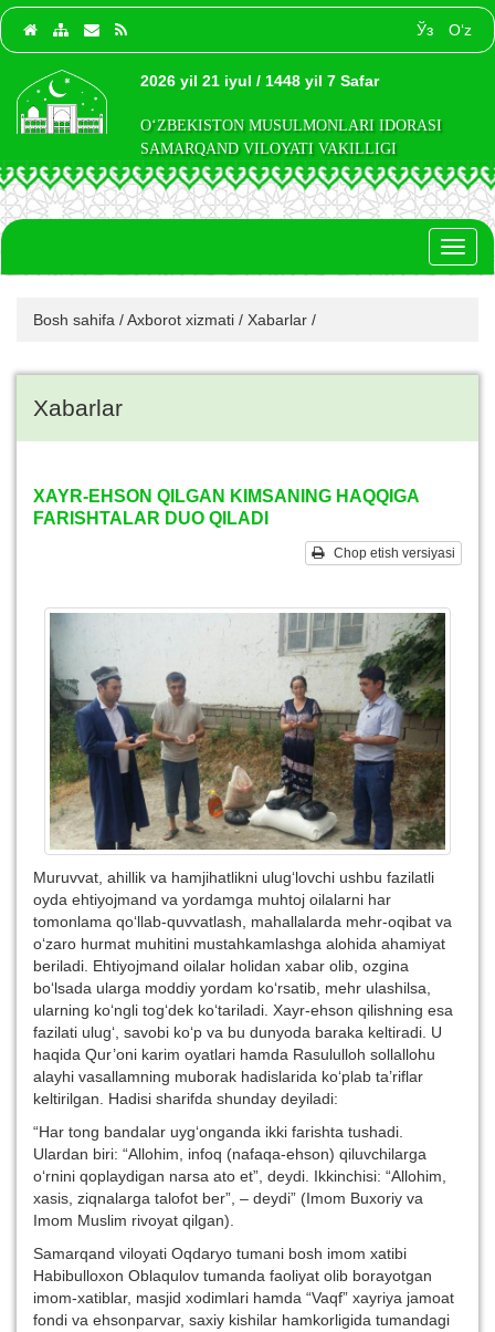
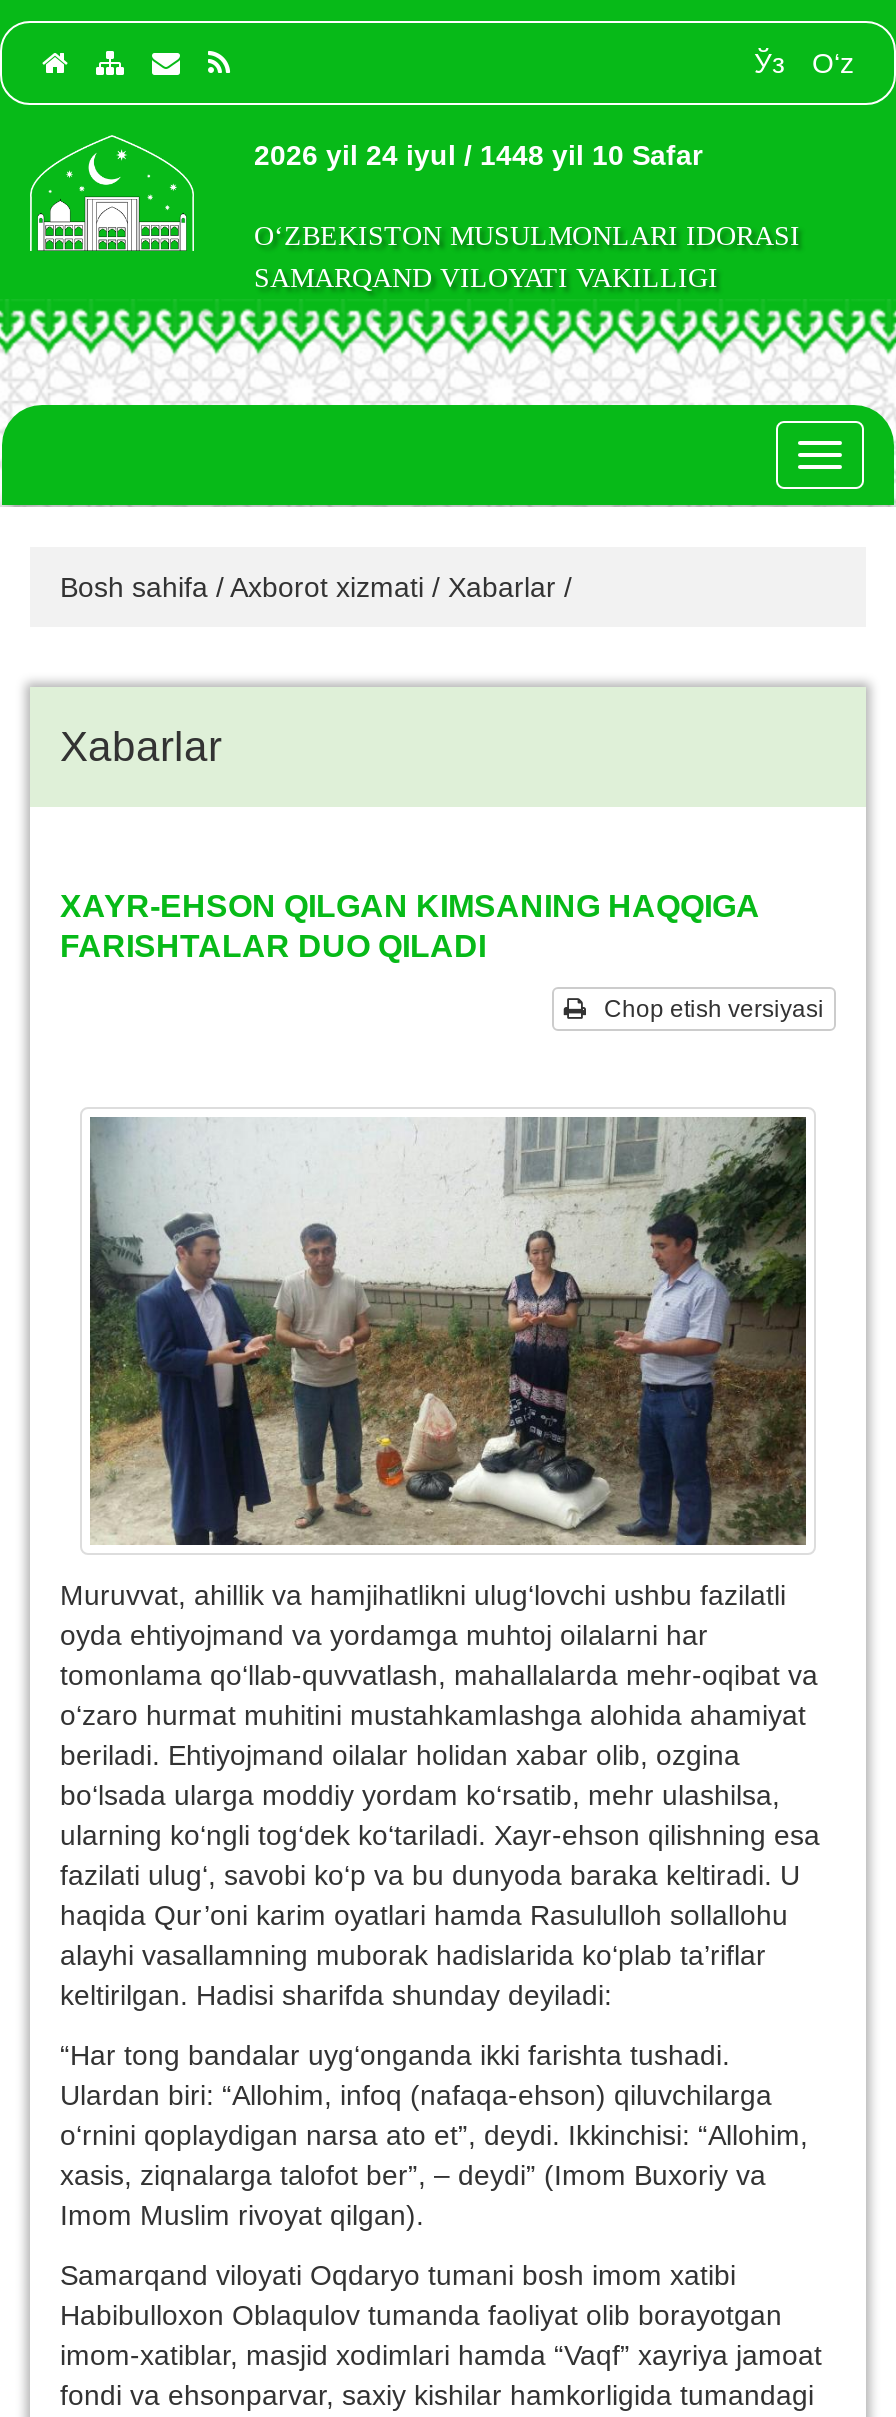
- 2026 yil 21 iyul / 1448 yil 7 Safar
+ 2026 yil 24 iyul / 1448 yil 10 Safar
